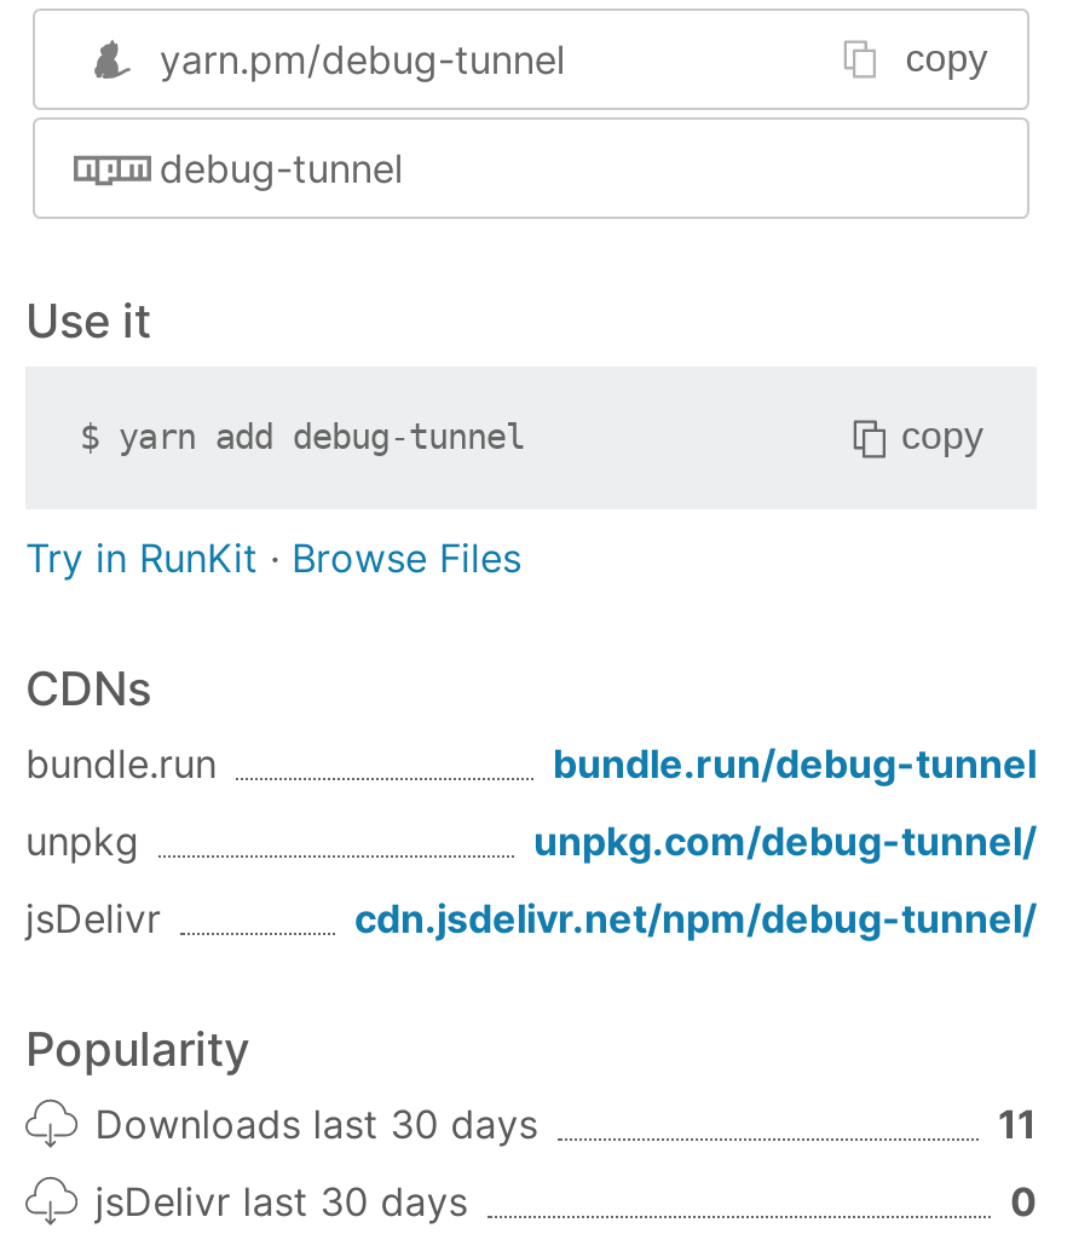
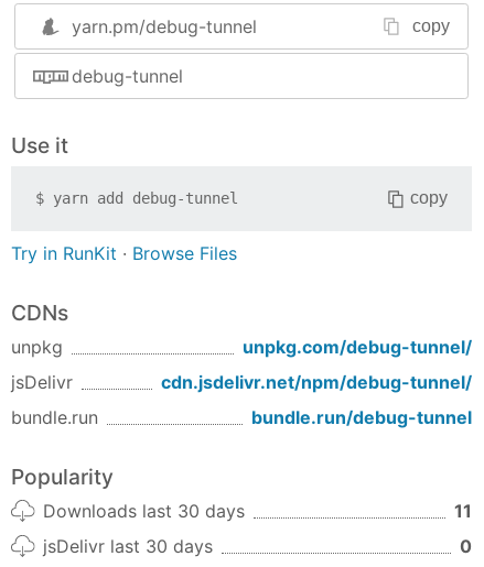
moved down: bundle.run | bundle.run/debug-tunnel

moved up: unpkg | unpkg.com/debug-tunnel/ | jsDelivr | cdn.jsdelivr.net/npm/debug-tunnel/
